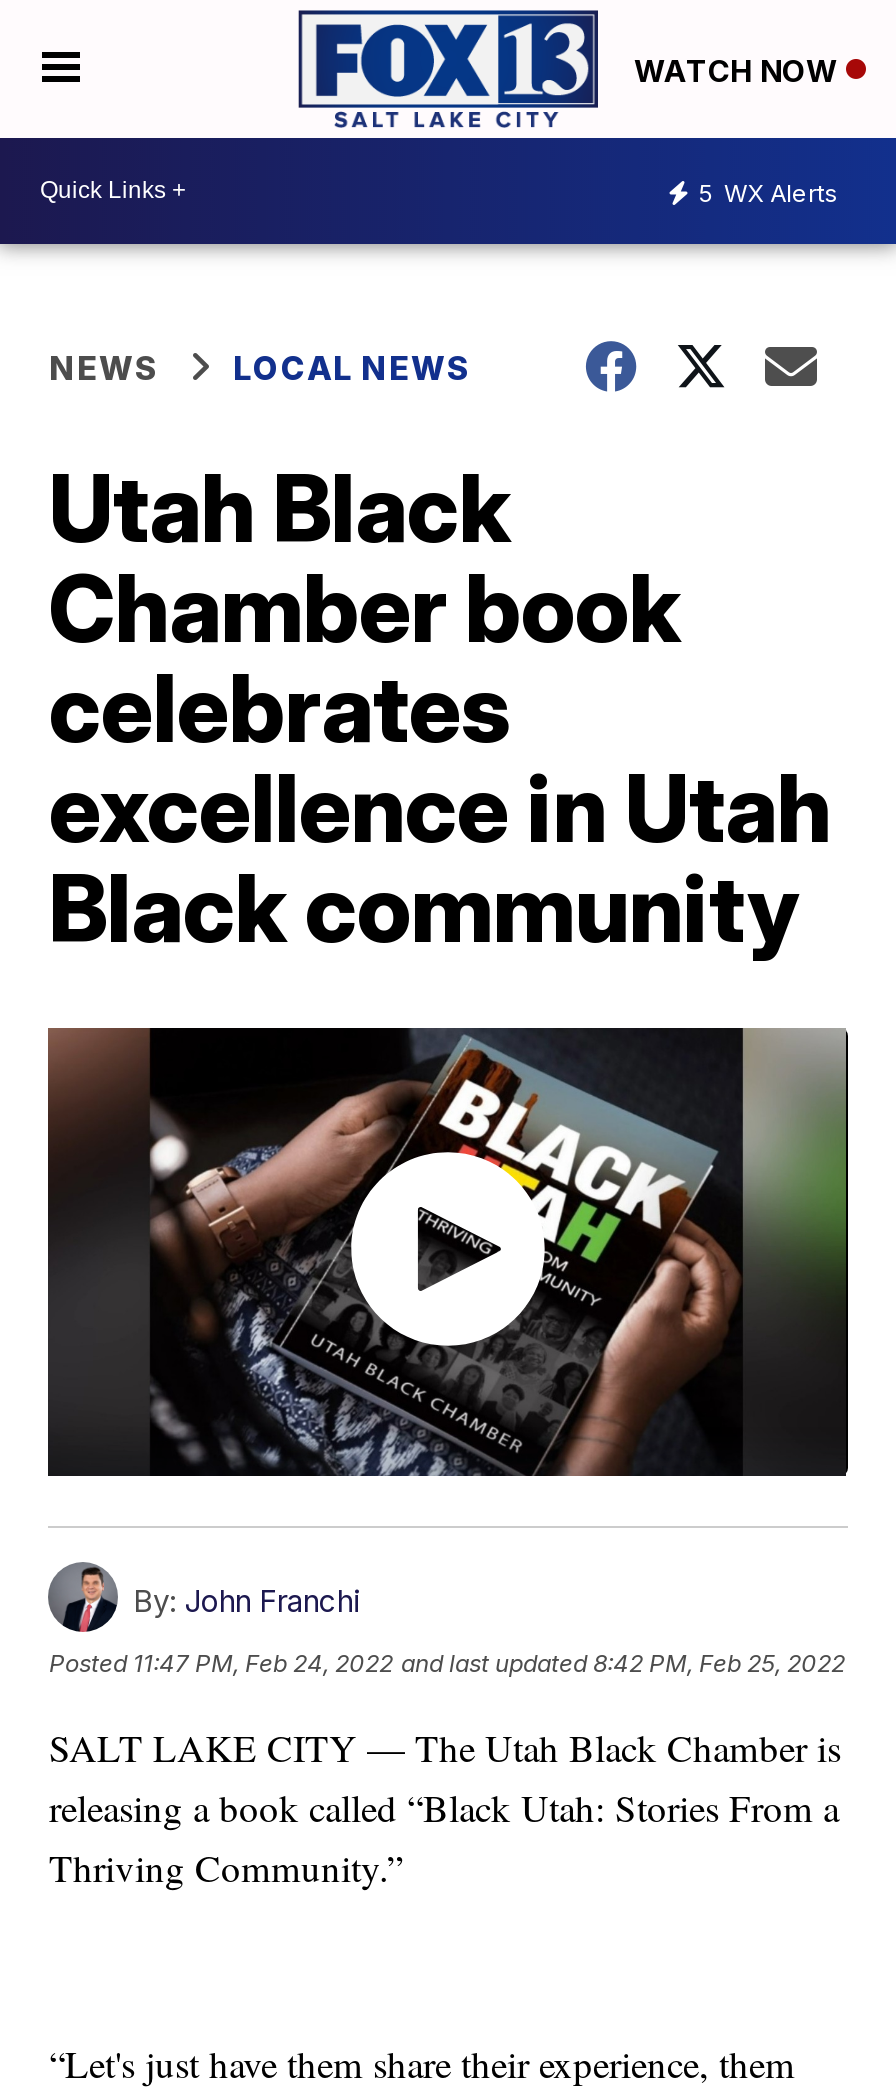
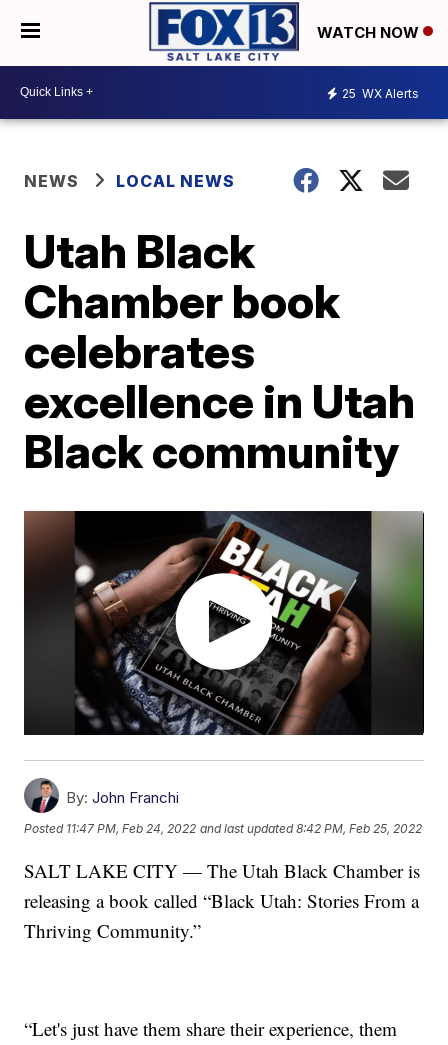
- 5 WX Alerts
+ 25 WX Alerts
